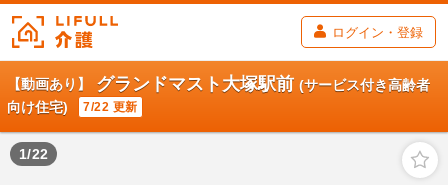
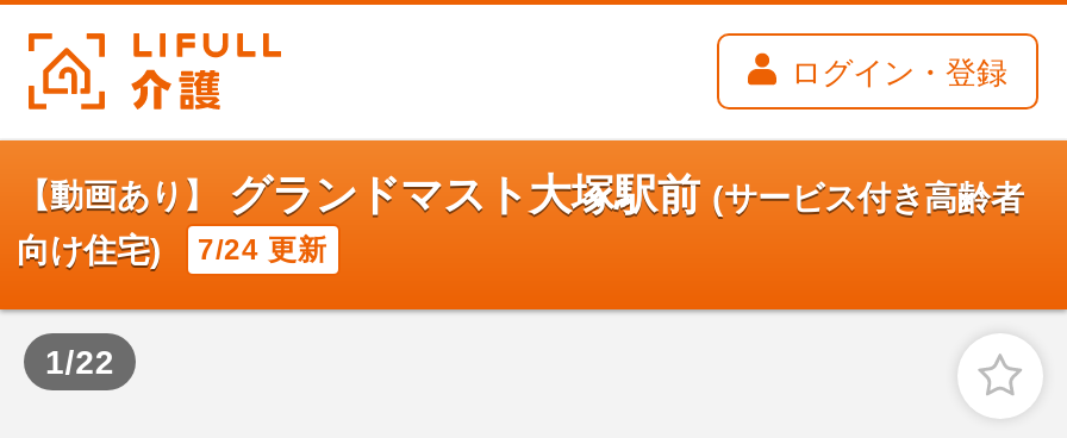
- 向け住宅) 7/22 更新
+ 向け住宅) 7/24 更新
